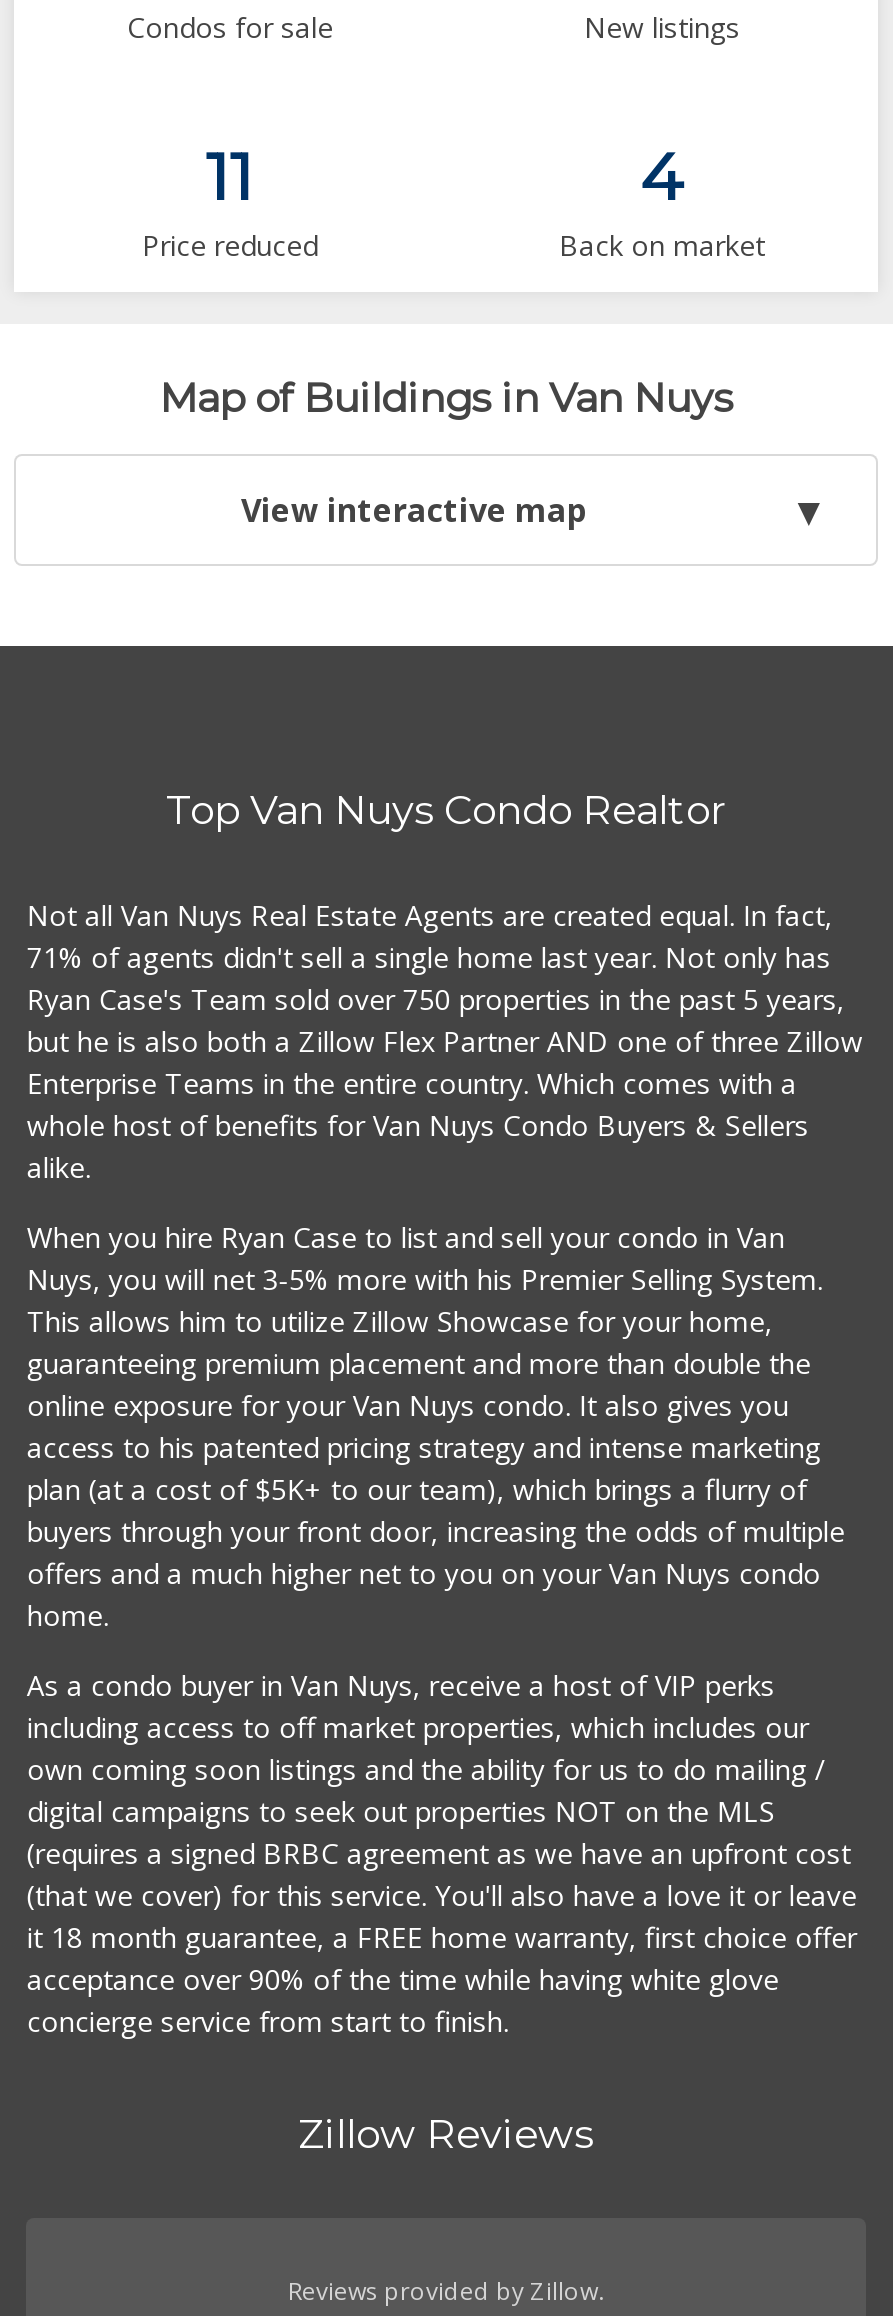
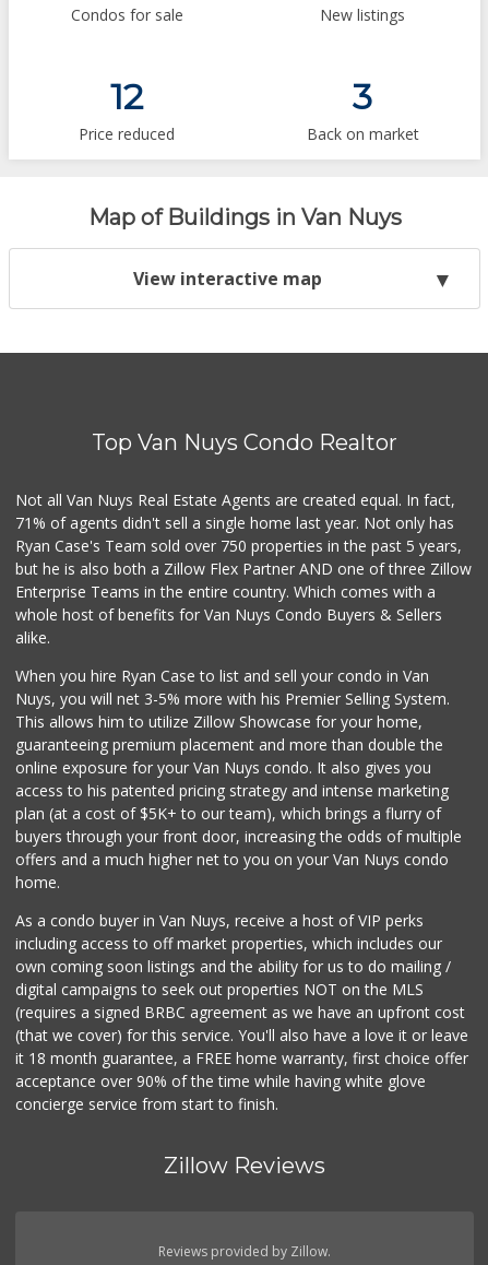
- 11
+ 12

- 4
+ 3
